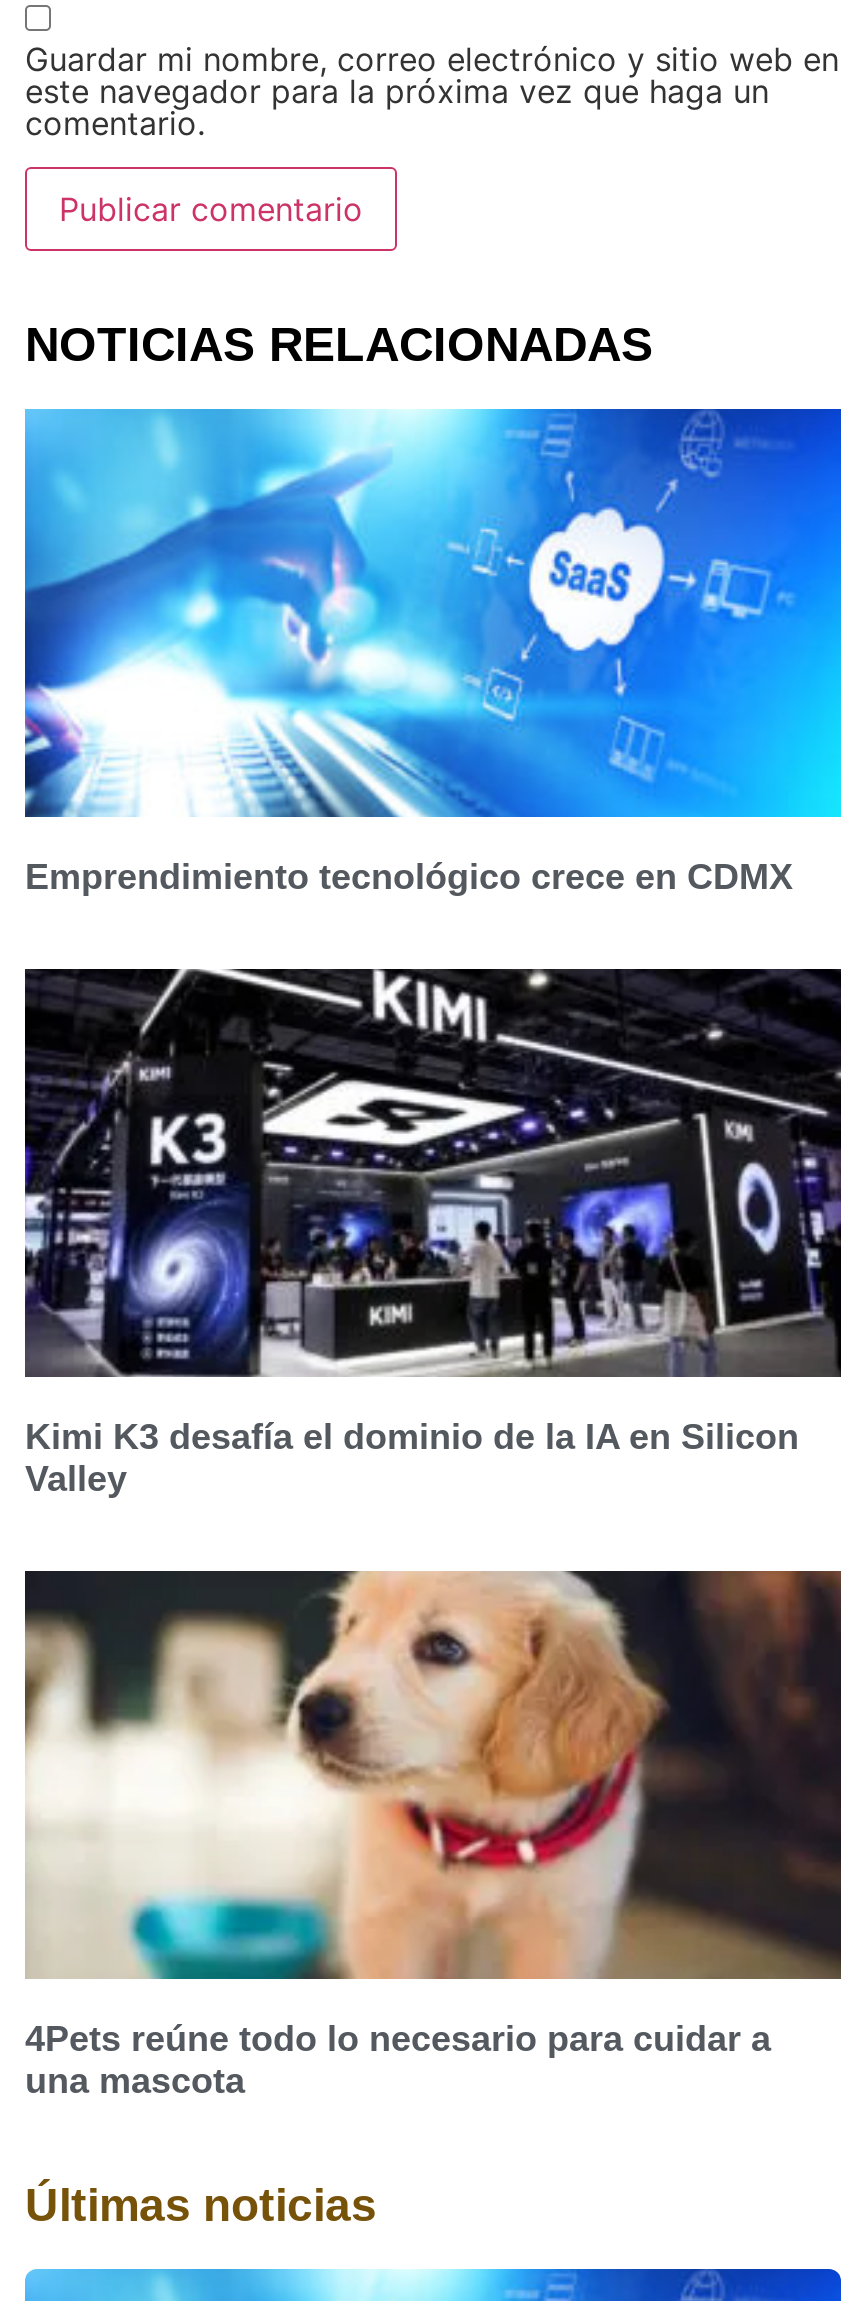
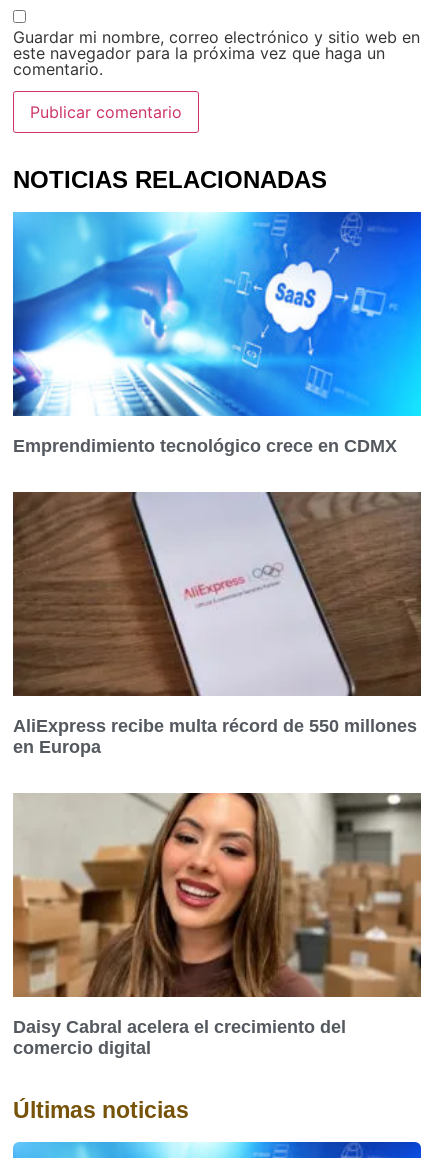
- [image]
- Kimi K3 desafía el dominio de la IA en Silicon
- Valley
+ [image]
+ AliExpress recibe multa récord de 550 millones
+ en Europa

- [image]
- 4Pets reúne todo lo necesario para cuidar a
- una mascota
+ [image]
+ Daisy Cabral acelera el crecimiento del
+ comercio digital
